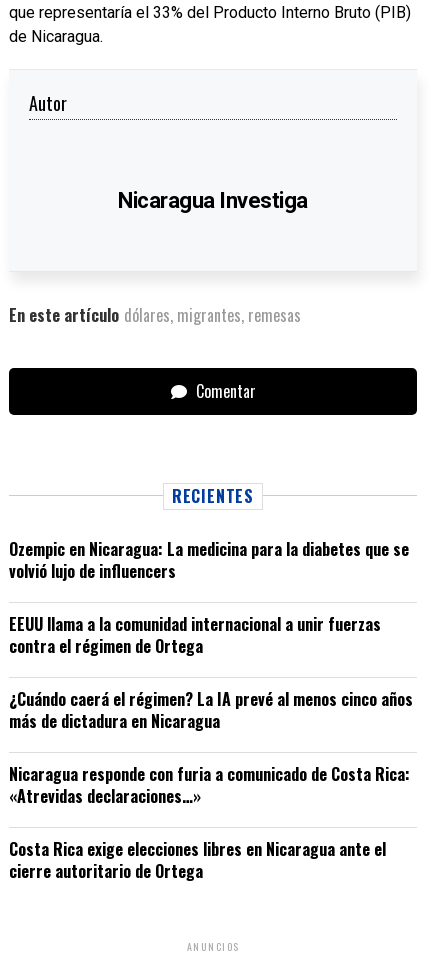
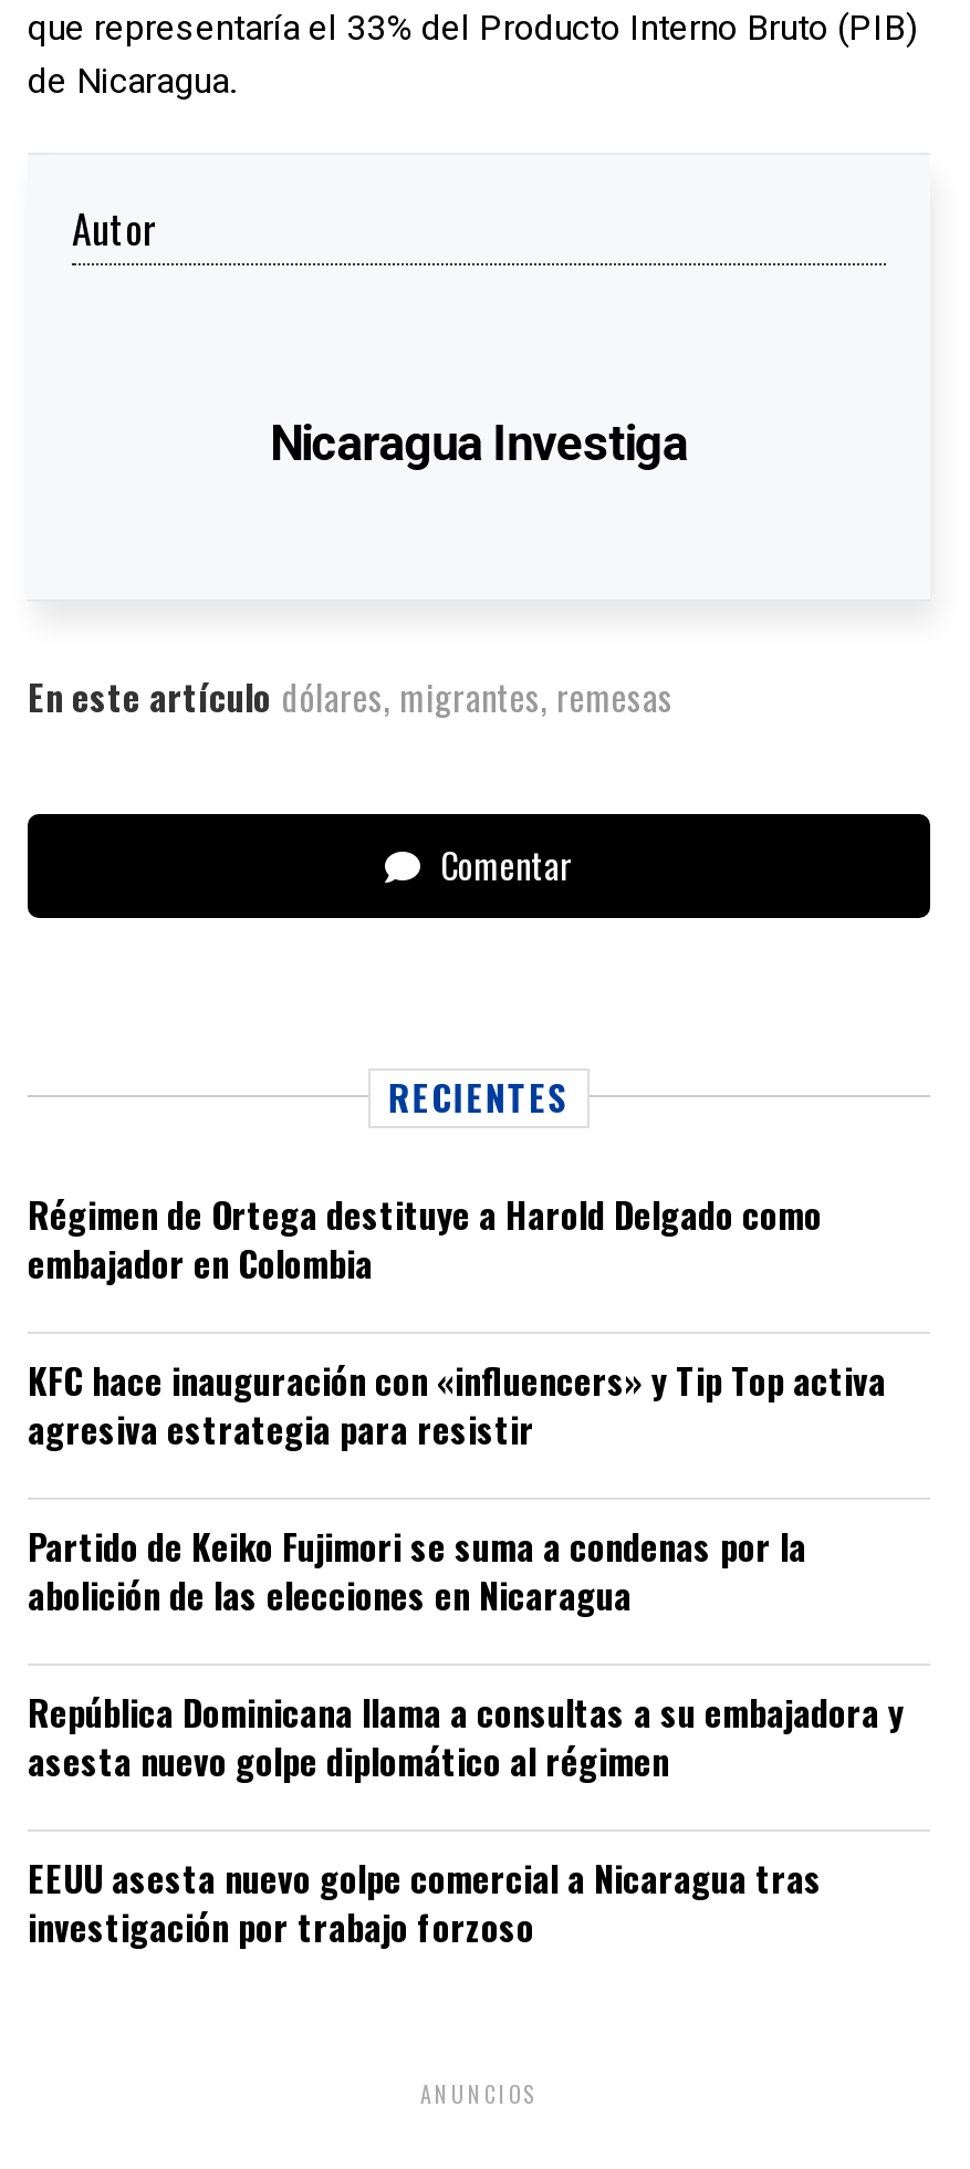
- Ozempic en Nicaragua: La medicina para la diabetes que se
- volvió lujo de influencers
+ Régimen de Ortega destituye a Harold Delgado como
+ embajador en Colombia

- EEUU llama a la comunidad internacional a unir fuerzas
- contra el régimen de Ortega
+ KFC hace inauguración con «influencers» y Tip Top activa
+ agresiva estrategia para resistir

- ¿Cuándo caerá el régimen? La IA prevé al menos cinco años
- más de dictadura en Nicaragua
+ Partido de Keiko Fujimori se suma a condenas por la
+ abolición de las elecciones en Nicaragua

- Nicaragua responde con furia a comunicado de Costa Rica:
- «Atrevidas declaraciones…»
+ República Dominicana llama a consultas a su embajadora y
+ asesta nuevo golpe diplomático al régimen

- Costa Rica exige elecciones libres en Nicaragua ante el
- cierre autoritario de Ortega
+ EEUU asesta nuevo golpe comercial a Nicaragua tras
+ investigación por trabajo forzoso
